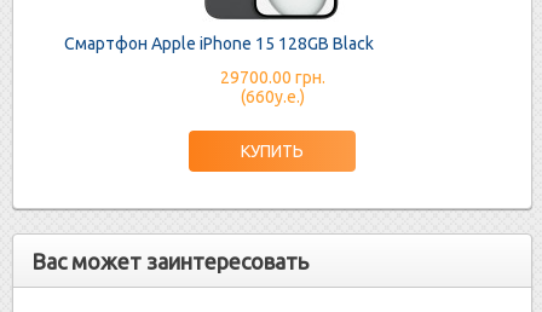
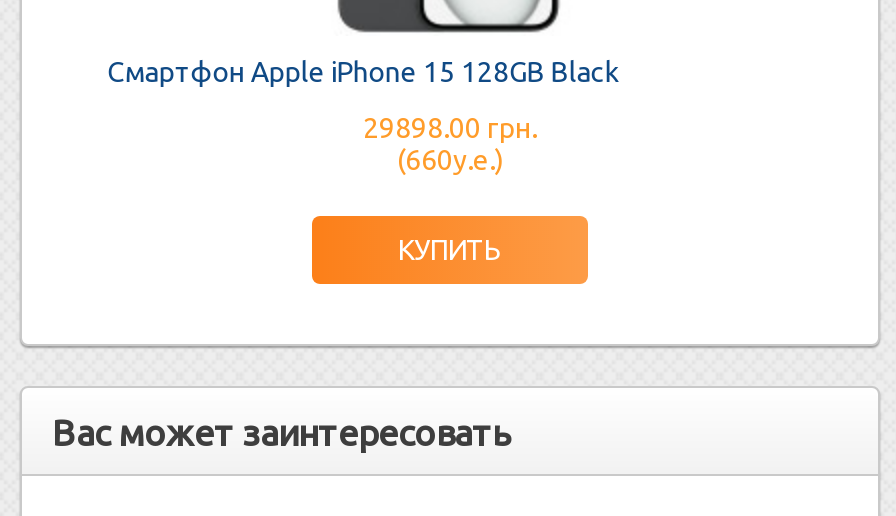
- 29700.00 грн.
+ 29898.00 грн.
